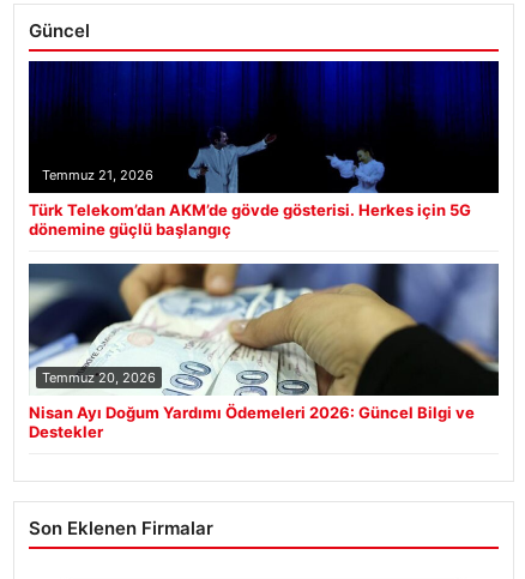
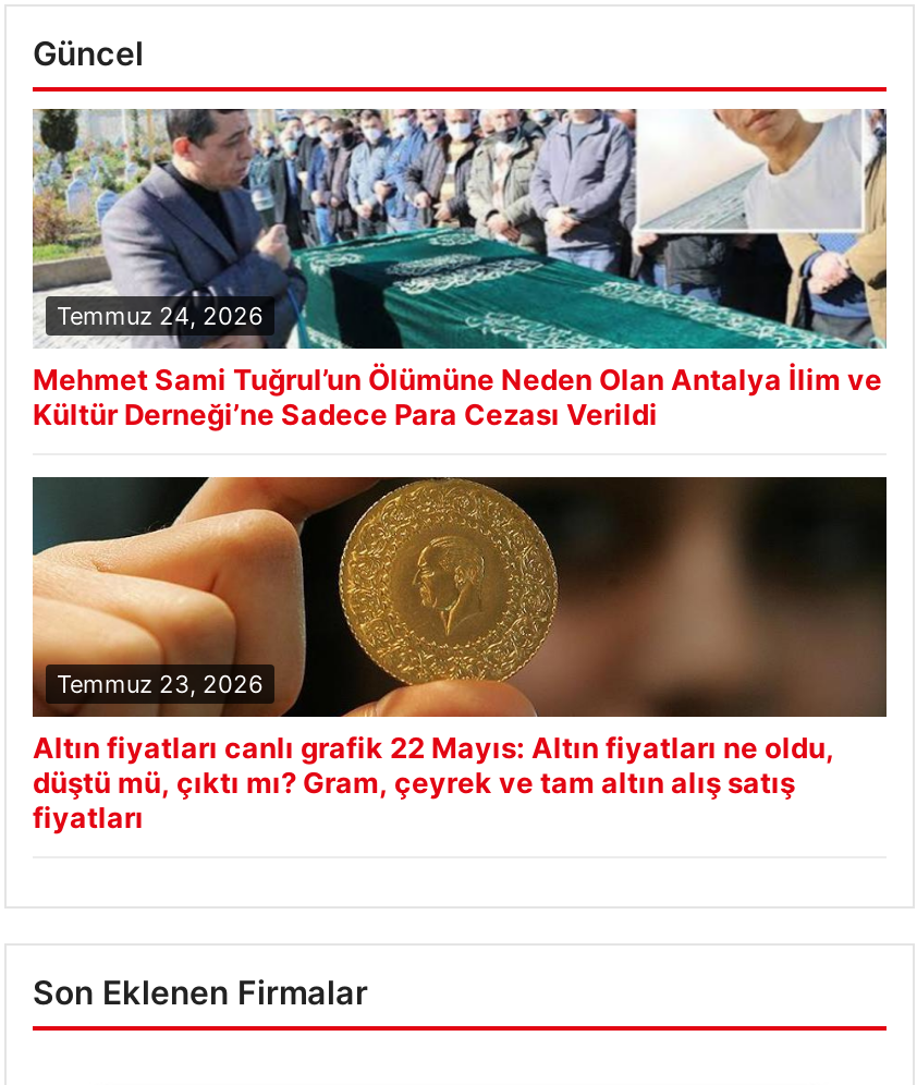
- [image]
- Temmuz 21, 2026
+ [image]
+ Temmuz 24, 2026

- Türk Telekom’dan AKM’de gövde gösterisi. Herkes için 5G
- dönemine güçlü başlangıç
+ Mehmet Sami Tuğrul’un Ölümüne Neden Olan Antalya İlim ve
+ Kültür Derneği’ne Sadece Para Cezası Verildi

- [image]
- Temmuz 20, 2026
+ [image]
+ Temmuz 23, 2026

- Nisan Ayı Doğum Yardımı Ödemeleri 2026: Güncel Bilgi ve
- Destekler
+ Altın fiyatları canlı grafik 22 Mayıs: Altın fiyatları ne oldu,
+ düştü mü, çıktı mı? Gram, çeyrek ve tam altın alış satış
+ fiyatları
